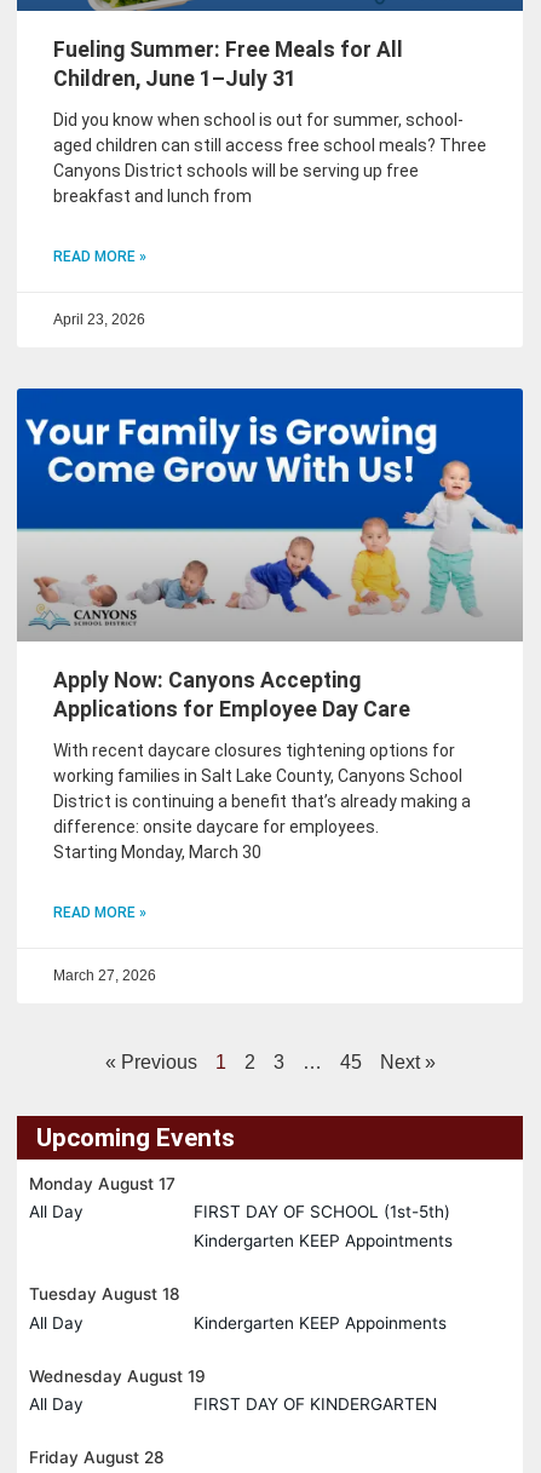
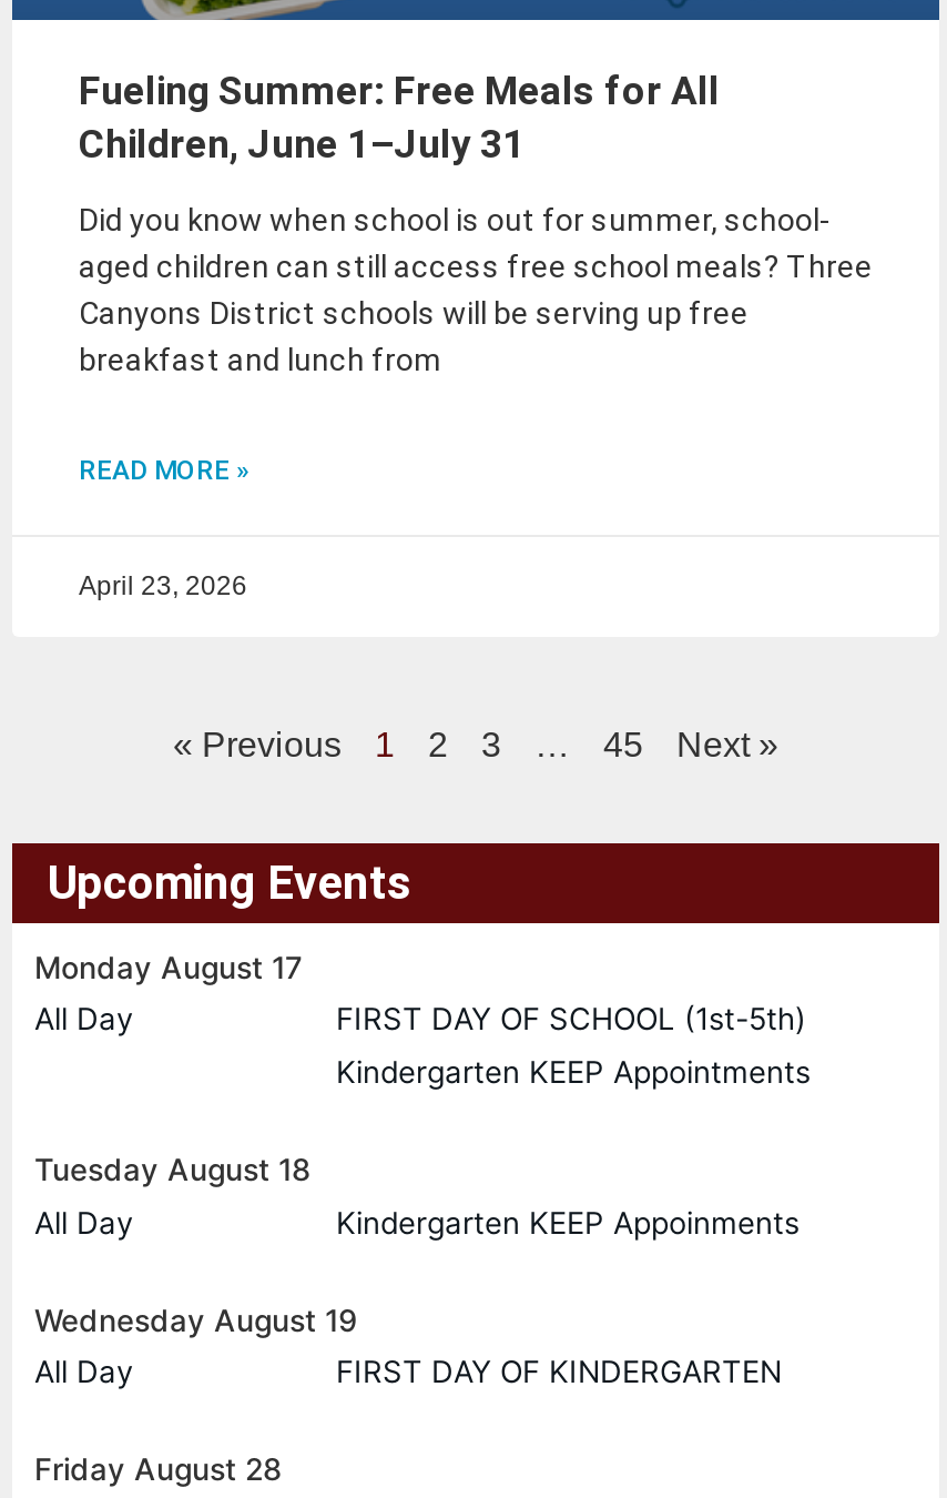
- [image]
- Apply Now: Canyons Accepting
- Applications for Employee Day Care
- With recent daycare closures tightening options for
- working families in Salt Lake County, Canyons School
- District is continuing a benefit that’s already making a
- difference: onsite daycare for employees.
- Starting Monday, March 30
- READ MORE »

- March 27, 2026
